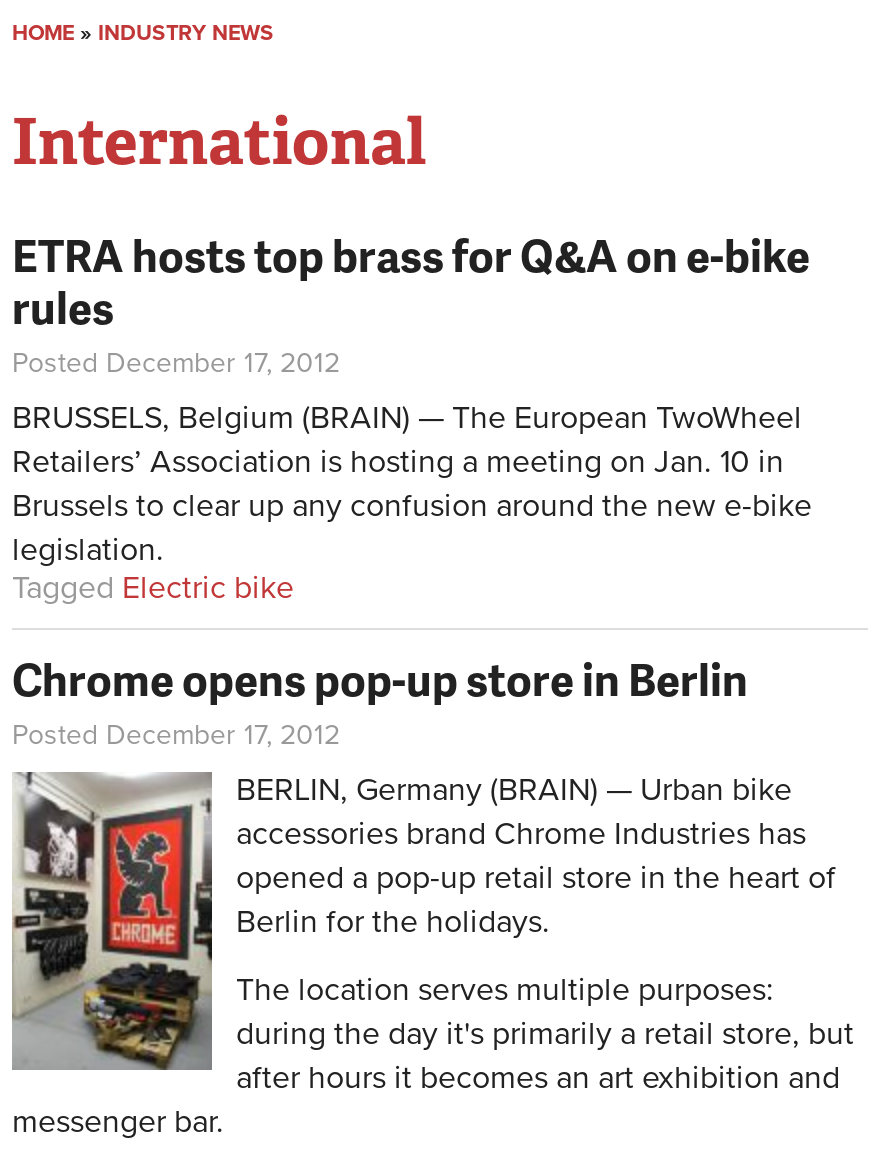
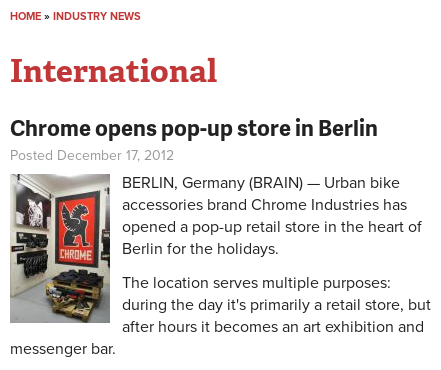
- ETRA hosts top brass for Q&A on e-bike
- rules
- Posted December 17, 2012
- BRUSSELS, Belgium (BRAIN) — The European TwoWheel
- Retailers’ Association is hosting a meeting on Jan. 10 in
- Brussels to clear up any confusion around the new e-bike
- legislation.
- Tagged Electric bike
